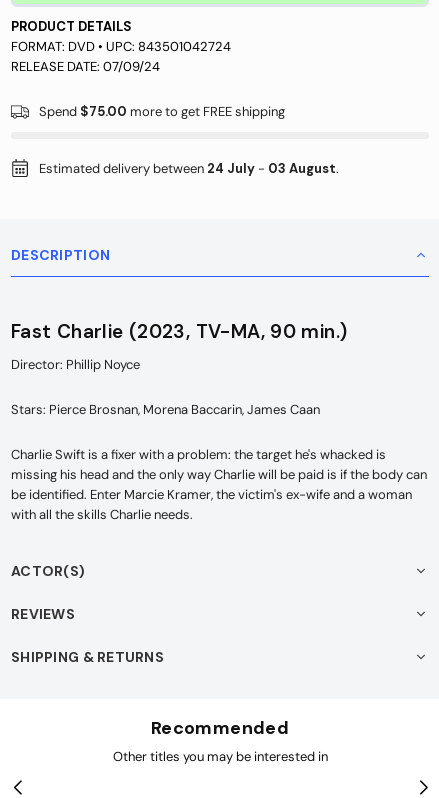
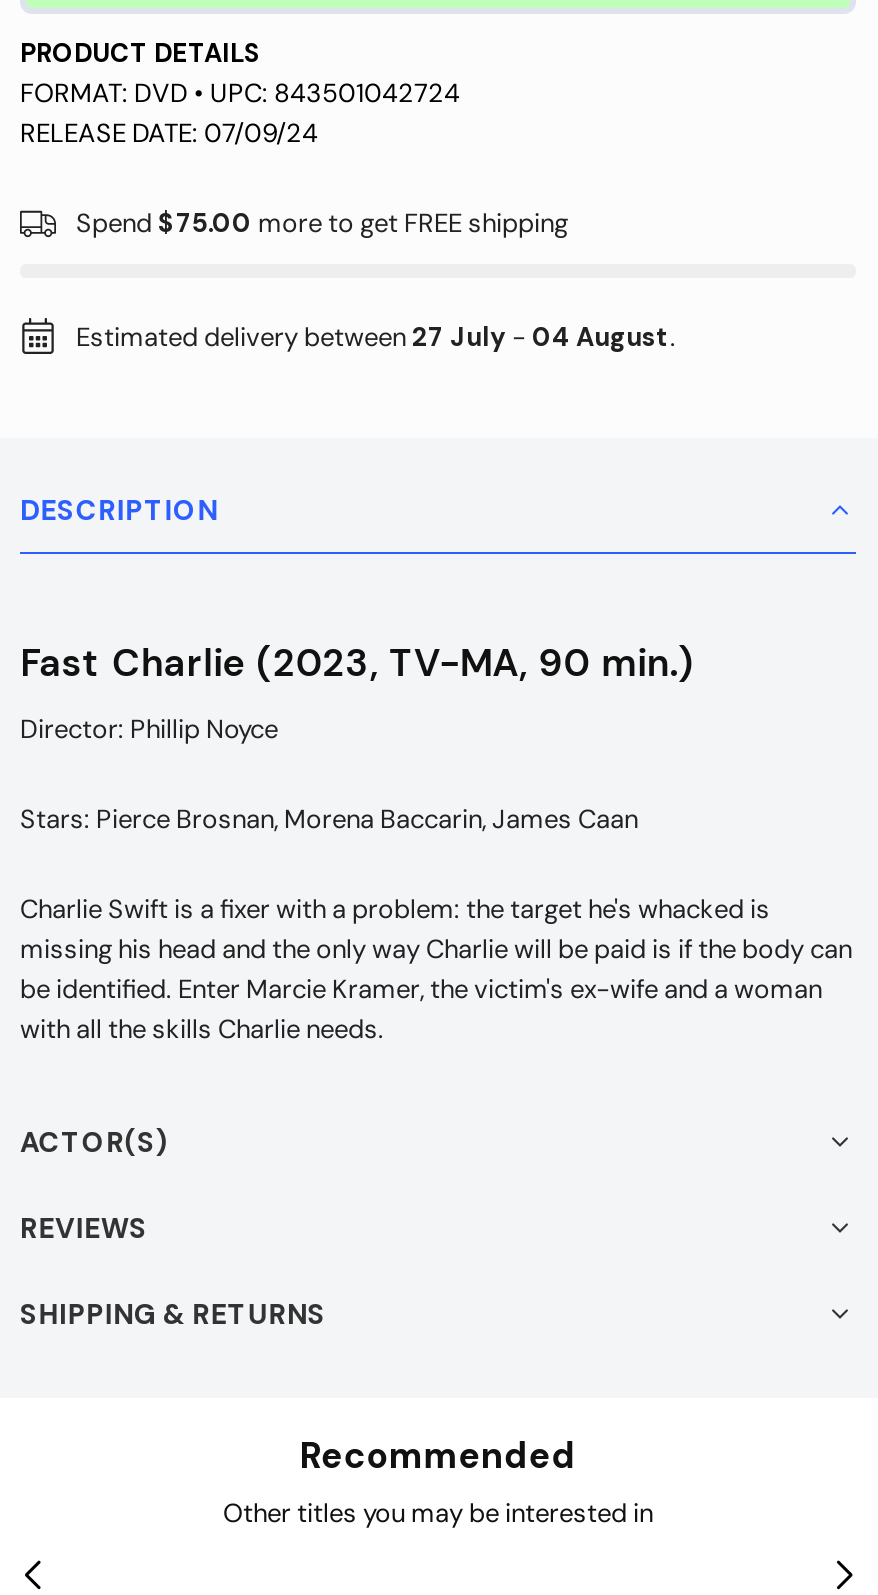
- Estimated delivery between 24 July - 03 August.
+ Estimated delivery between 27 July - 04 August.
